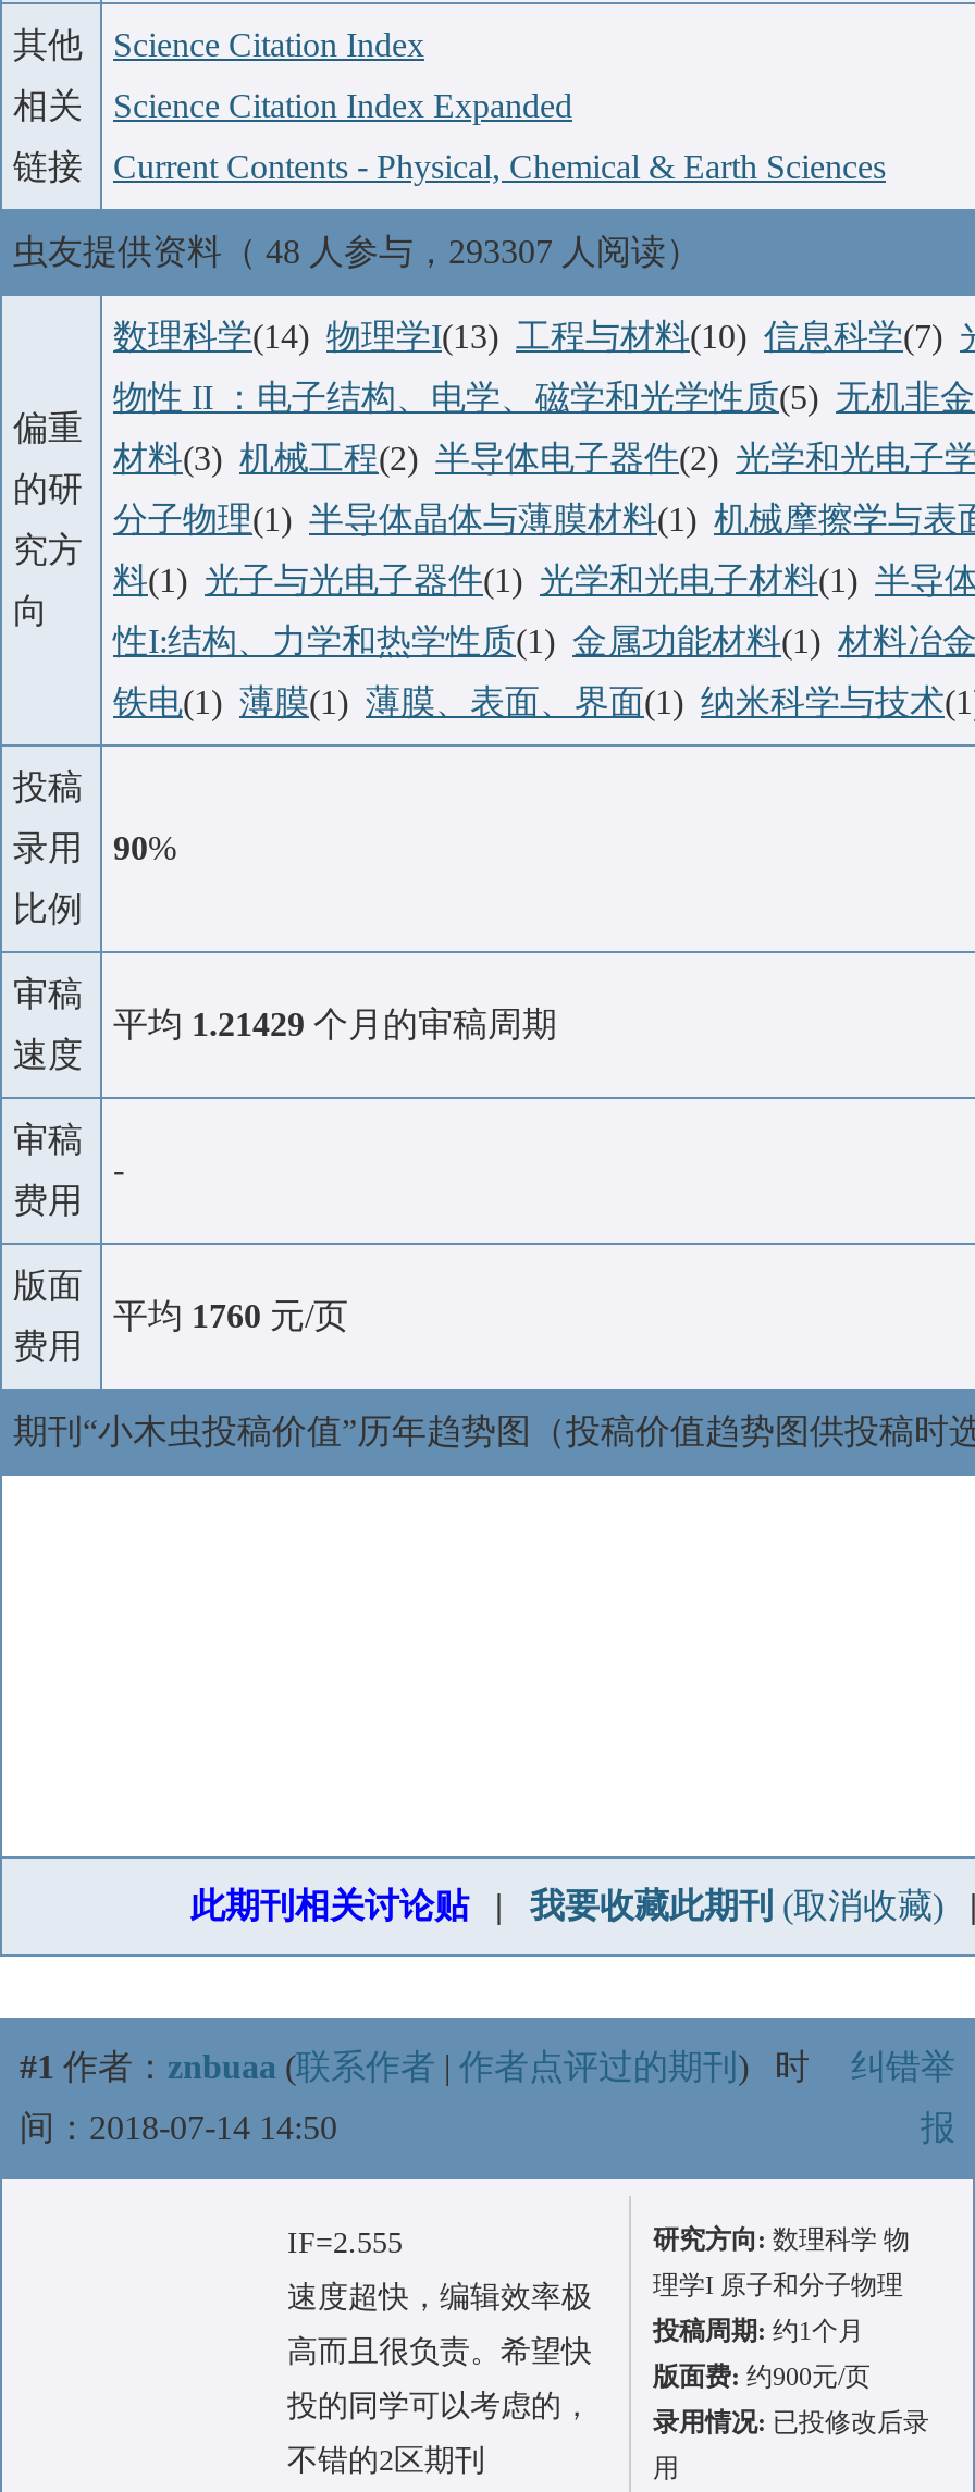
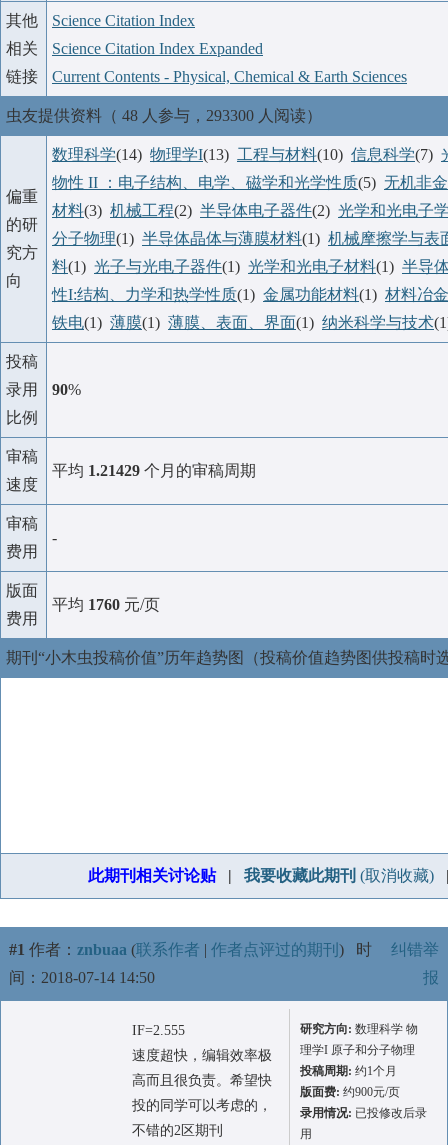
- 虫友提供资料（ 48 人参与，293307 人阅读）
+ 虫友提供资料（ 48 人参与，293300 人阅读）
